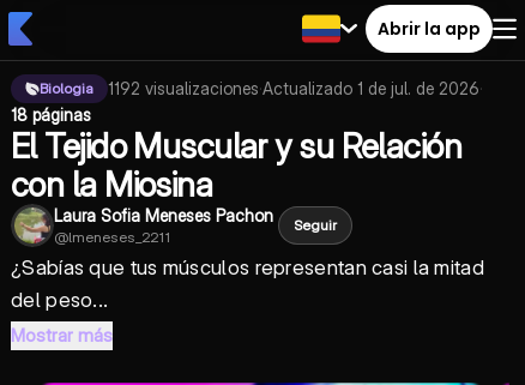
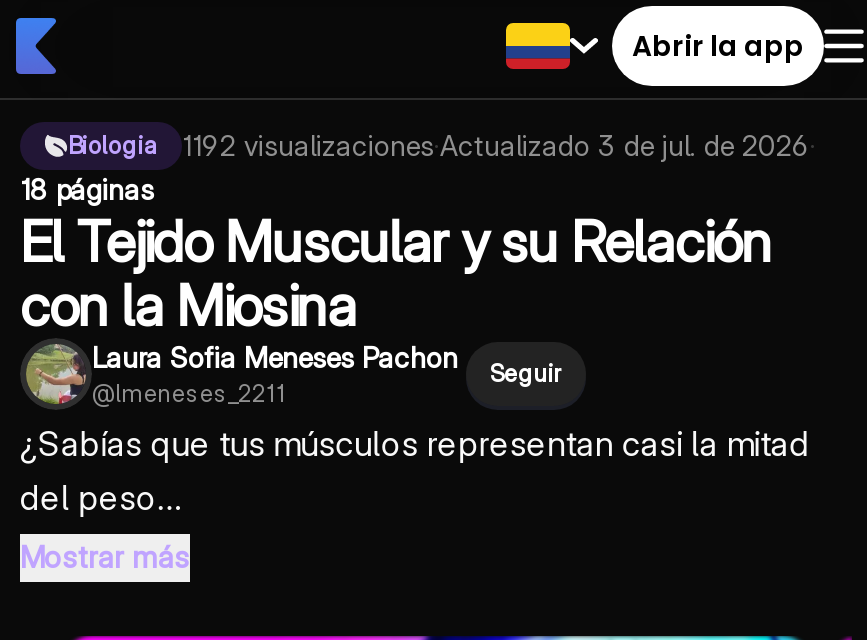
- 1192 visualizaciones·Actualizado 1 de jul. de 2026 ·
+ 1192 visualizaciones·Actualizado 3 de jul. de 2026 ·
